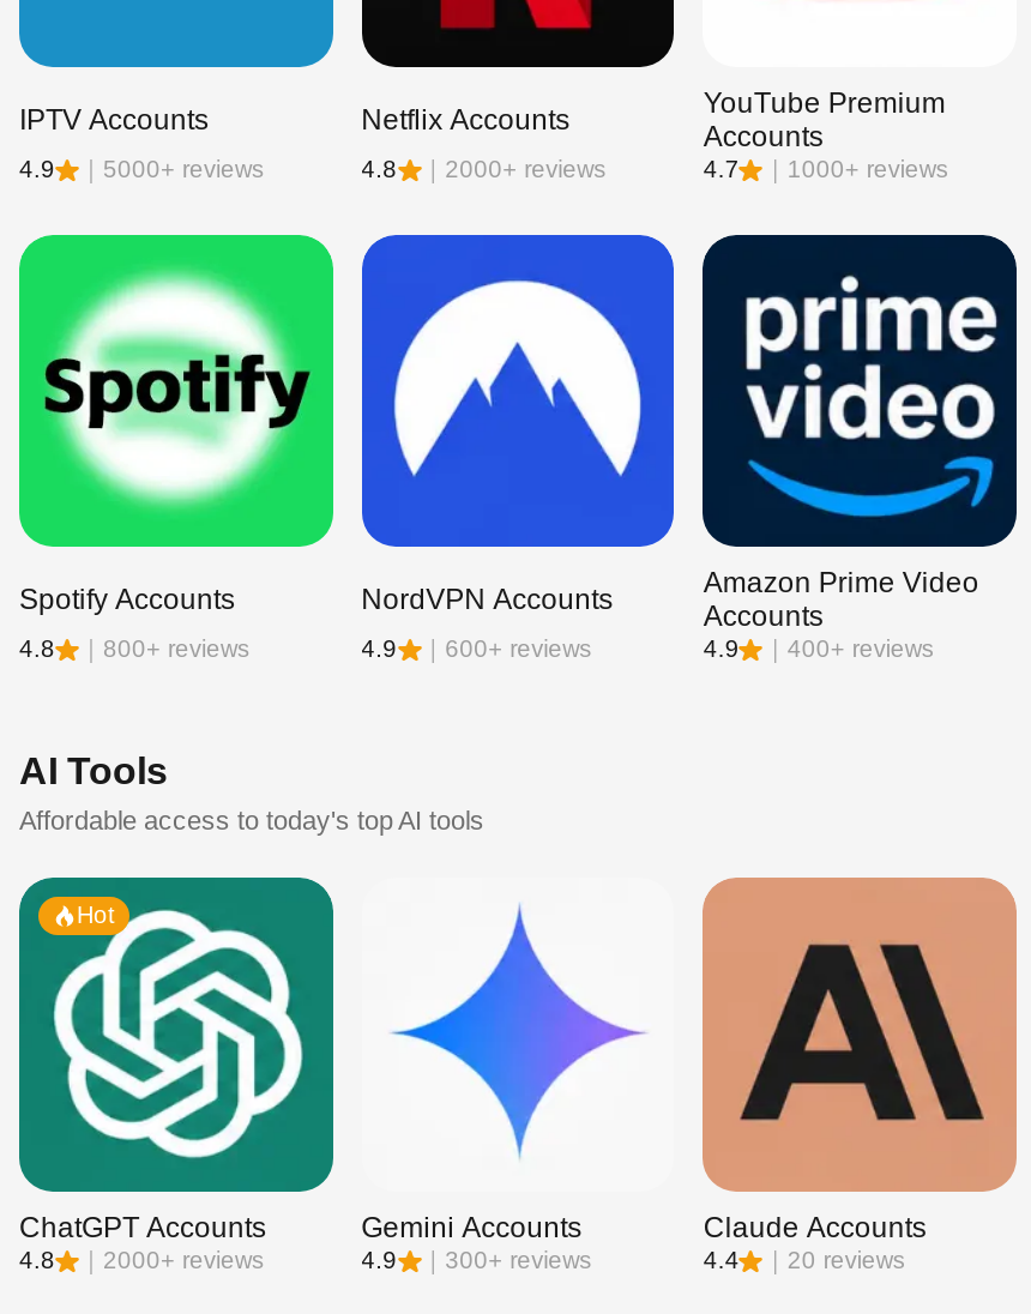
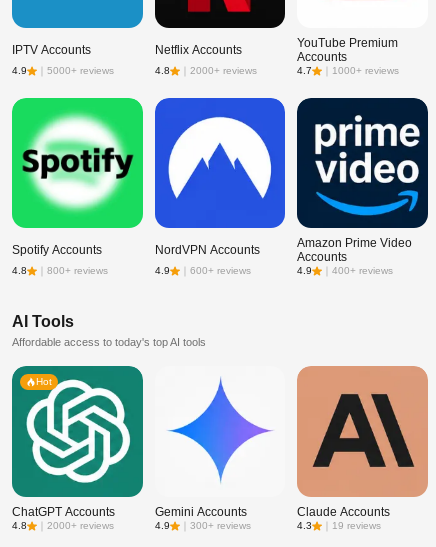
- 4.4
+ 4.3

- ｜20 reviews
+ ｜19 reviews
